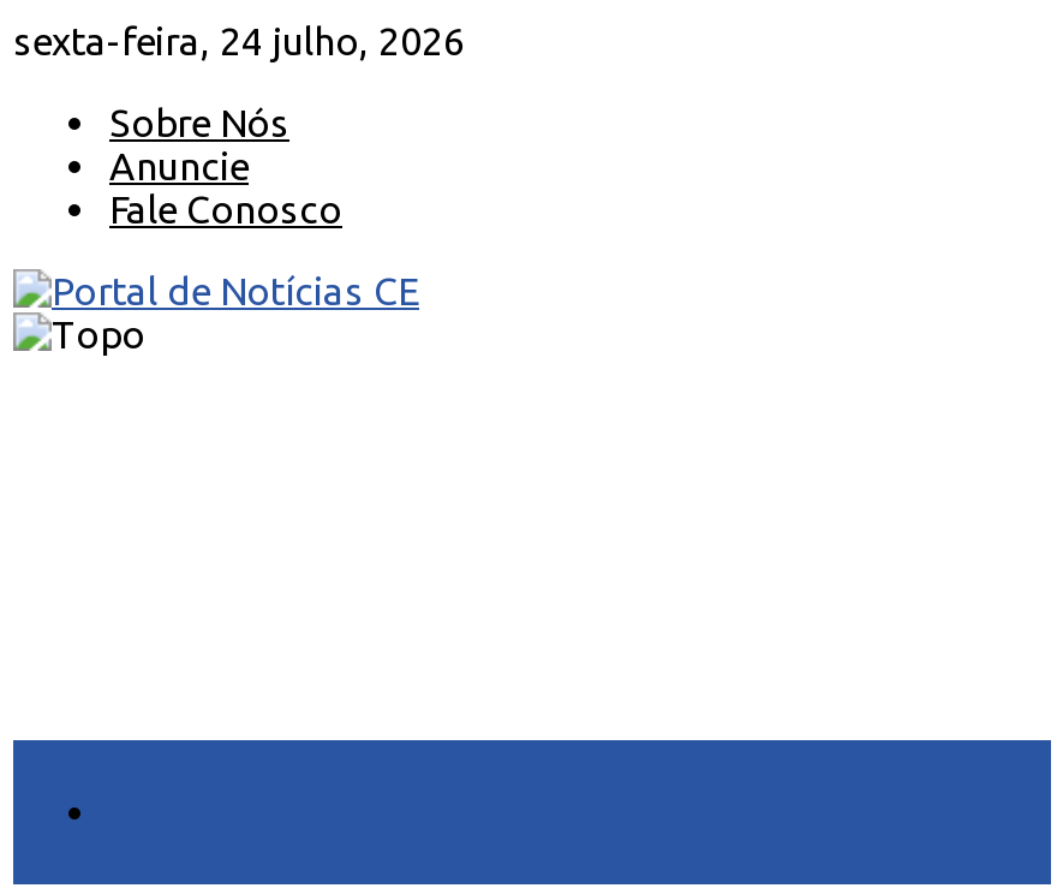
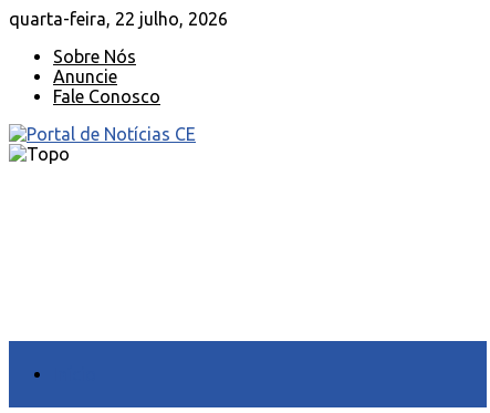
- sexta-feira, 24 julho, 2026
+ quarta-feira, 22 julho, 2026
